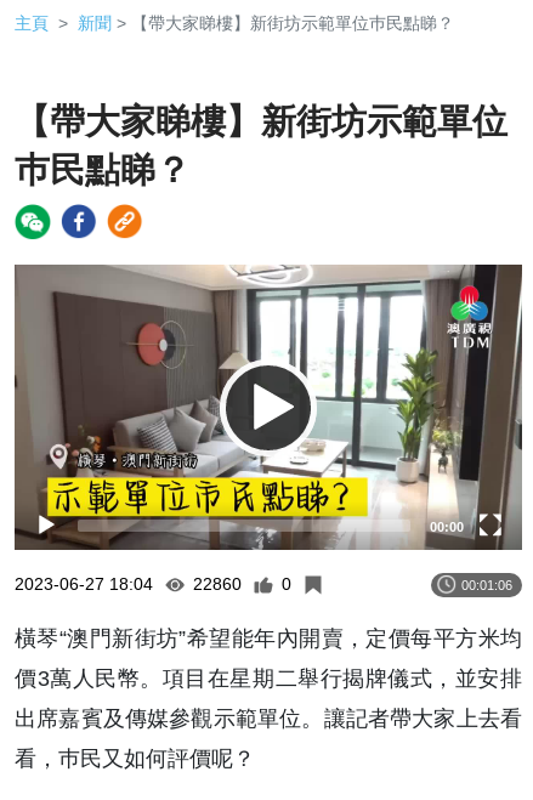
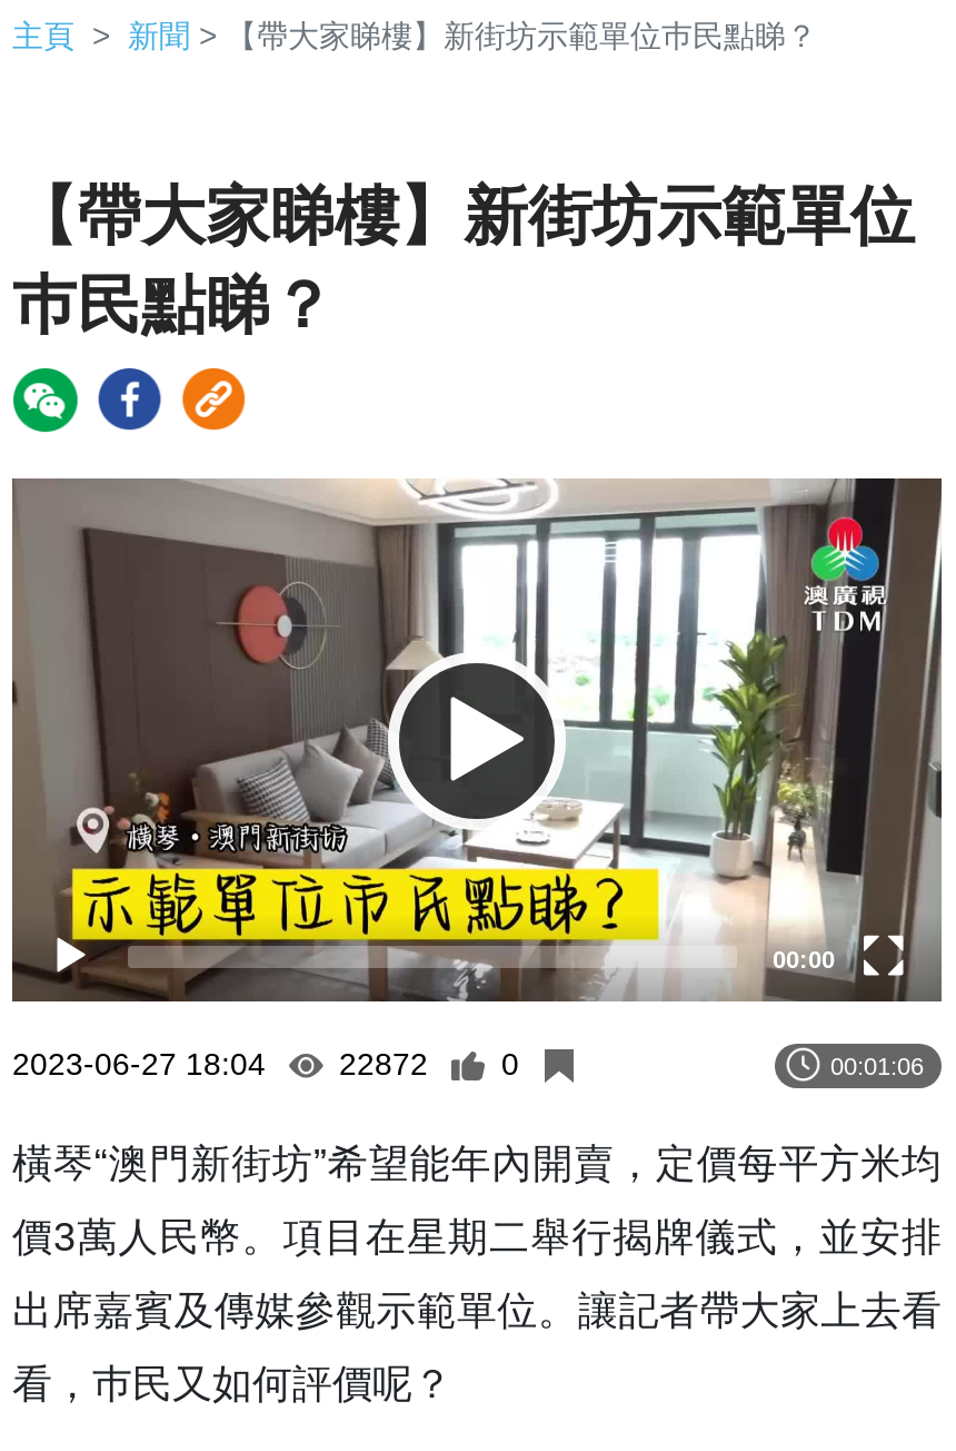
- 22860
+ 22872
